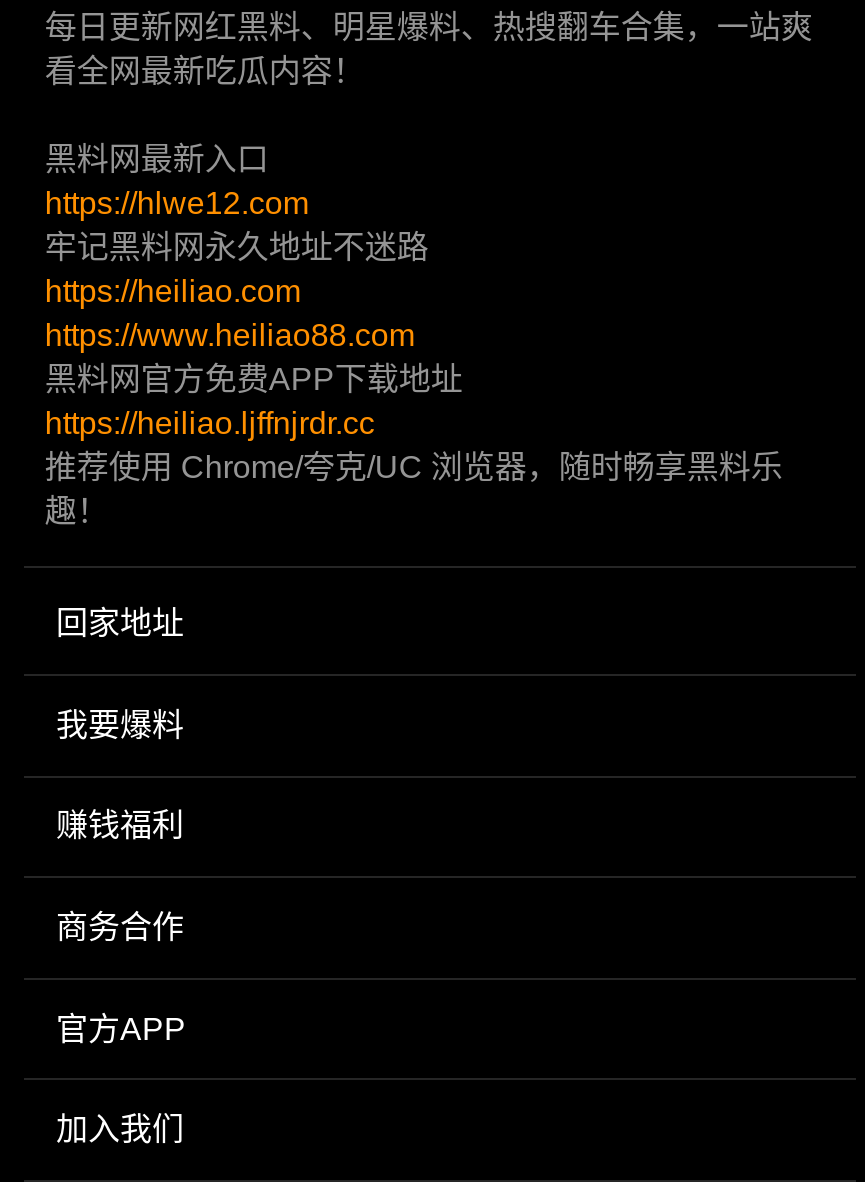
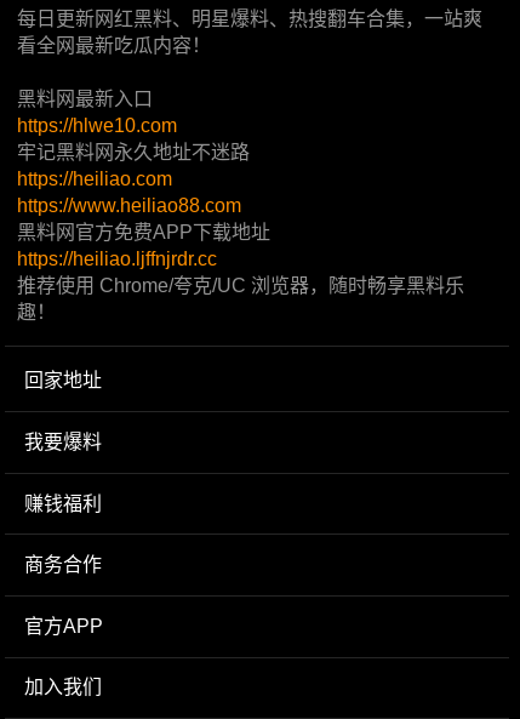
- https://hlwe12.com
+ https://hlwe10.com
